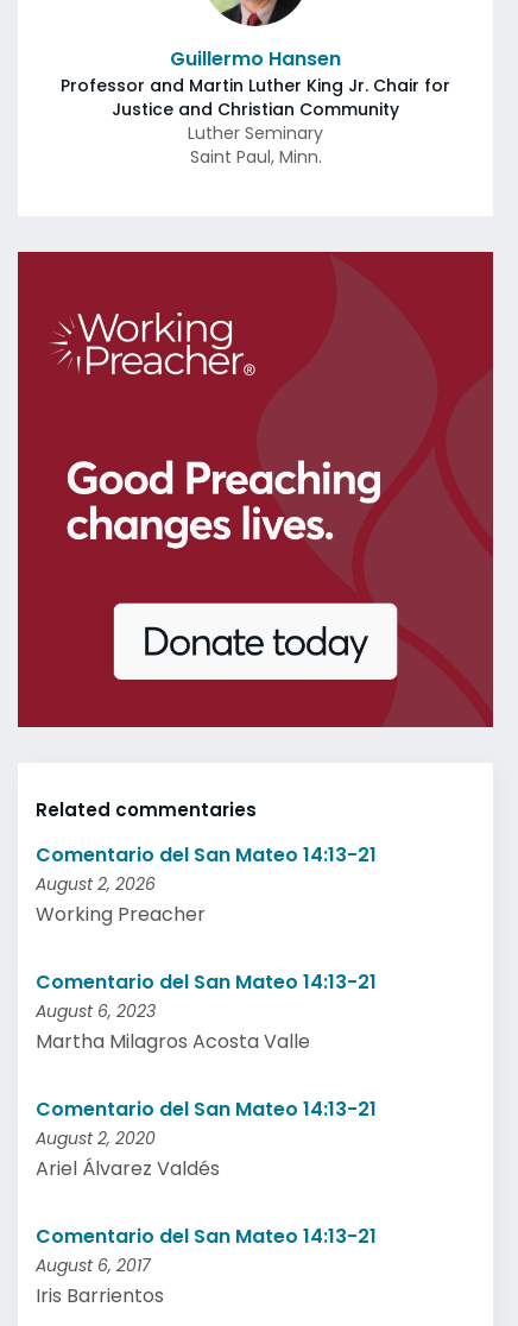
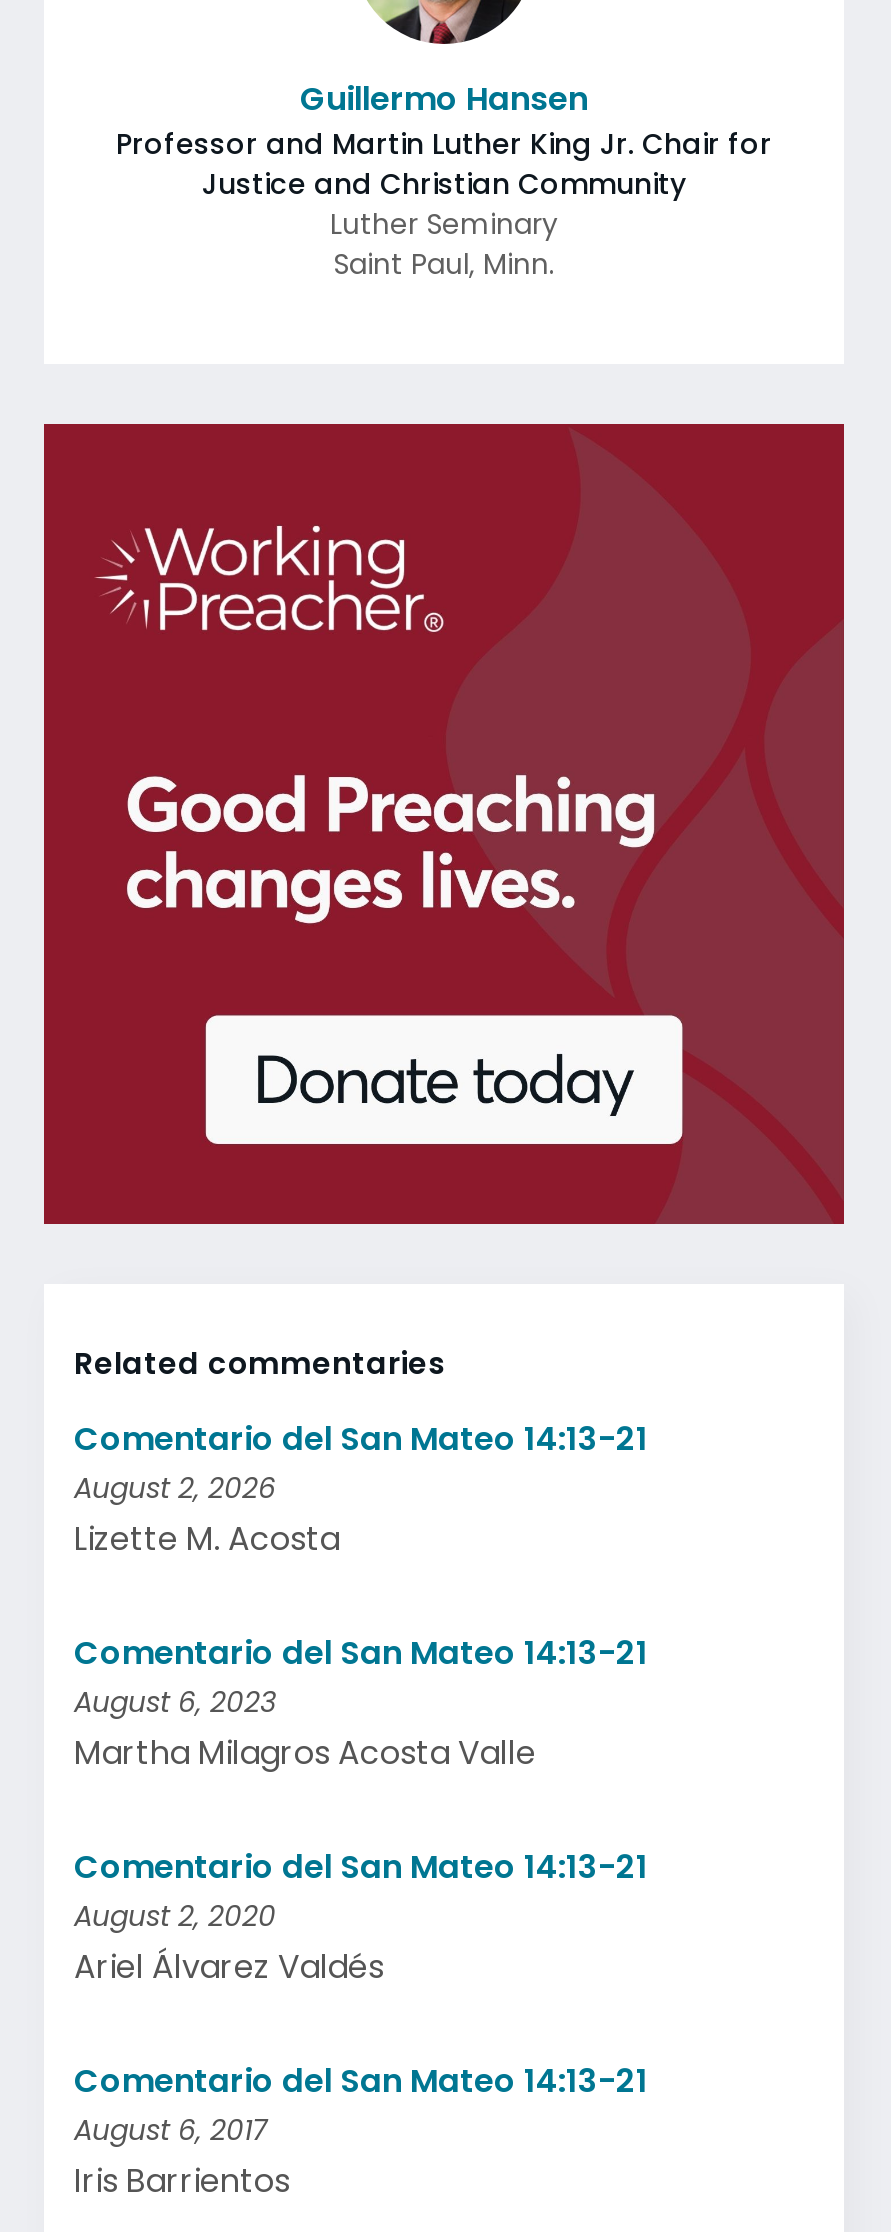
- Working Preacher
+ Lizette M. Acosta
